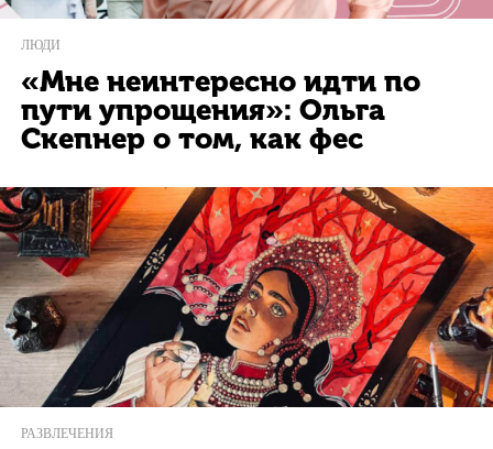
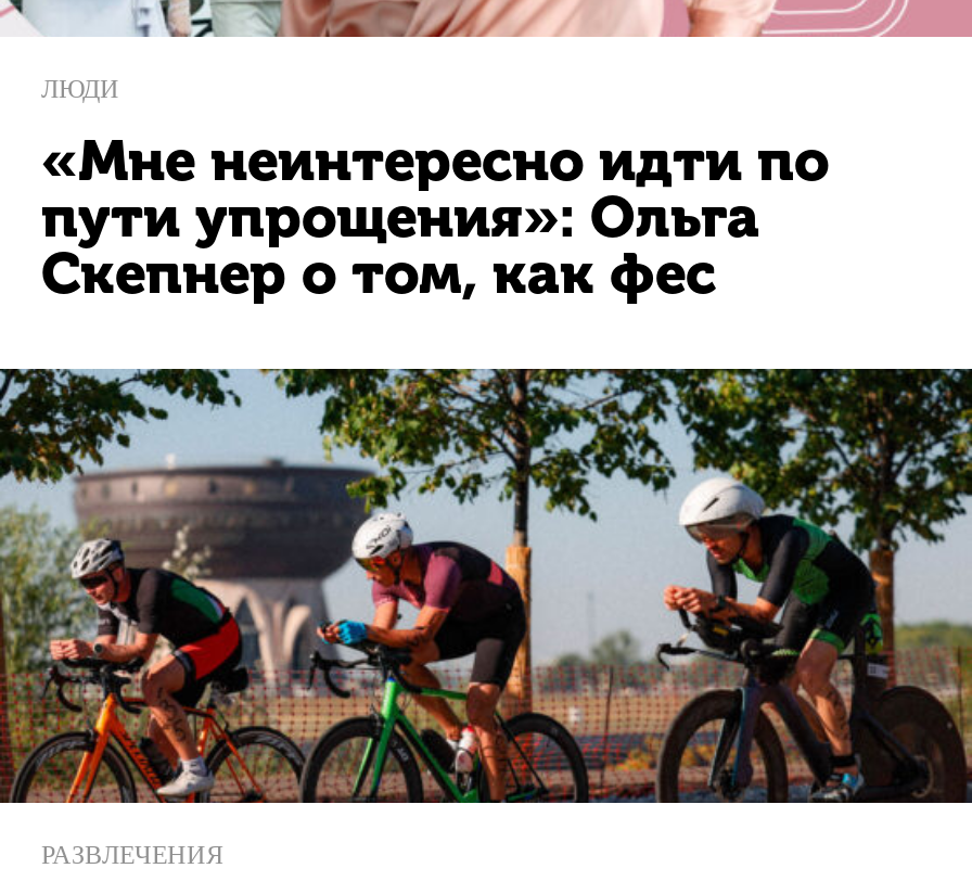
- [image]
+ [image]
